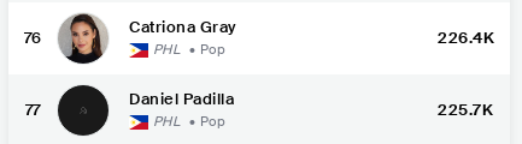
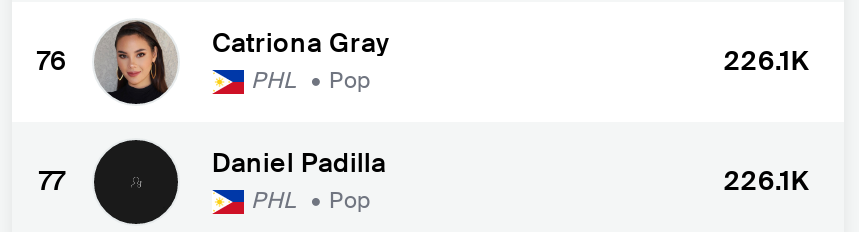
- 226.4K
+ 226.1K

- 225.7K
+ 226.1K
